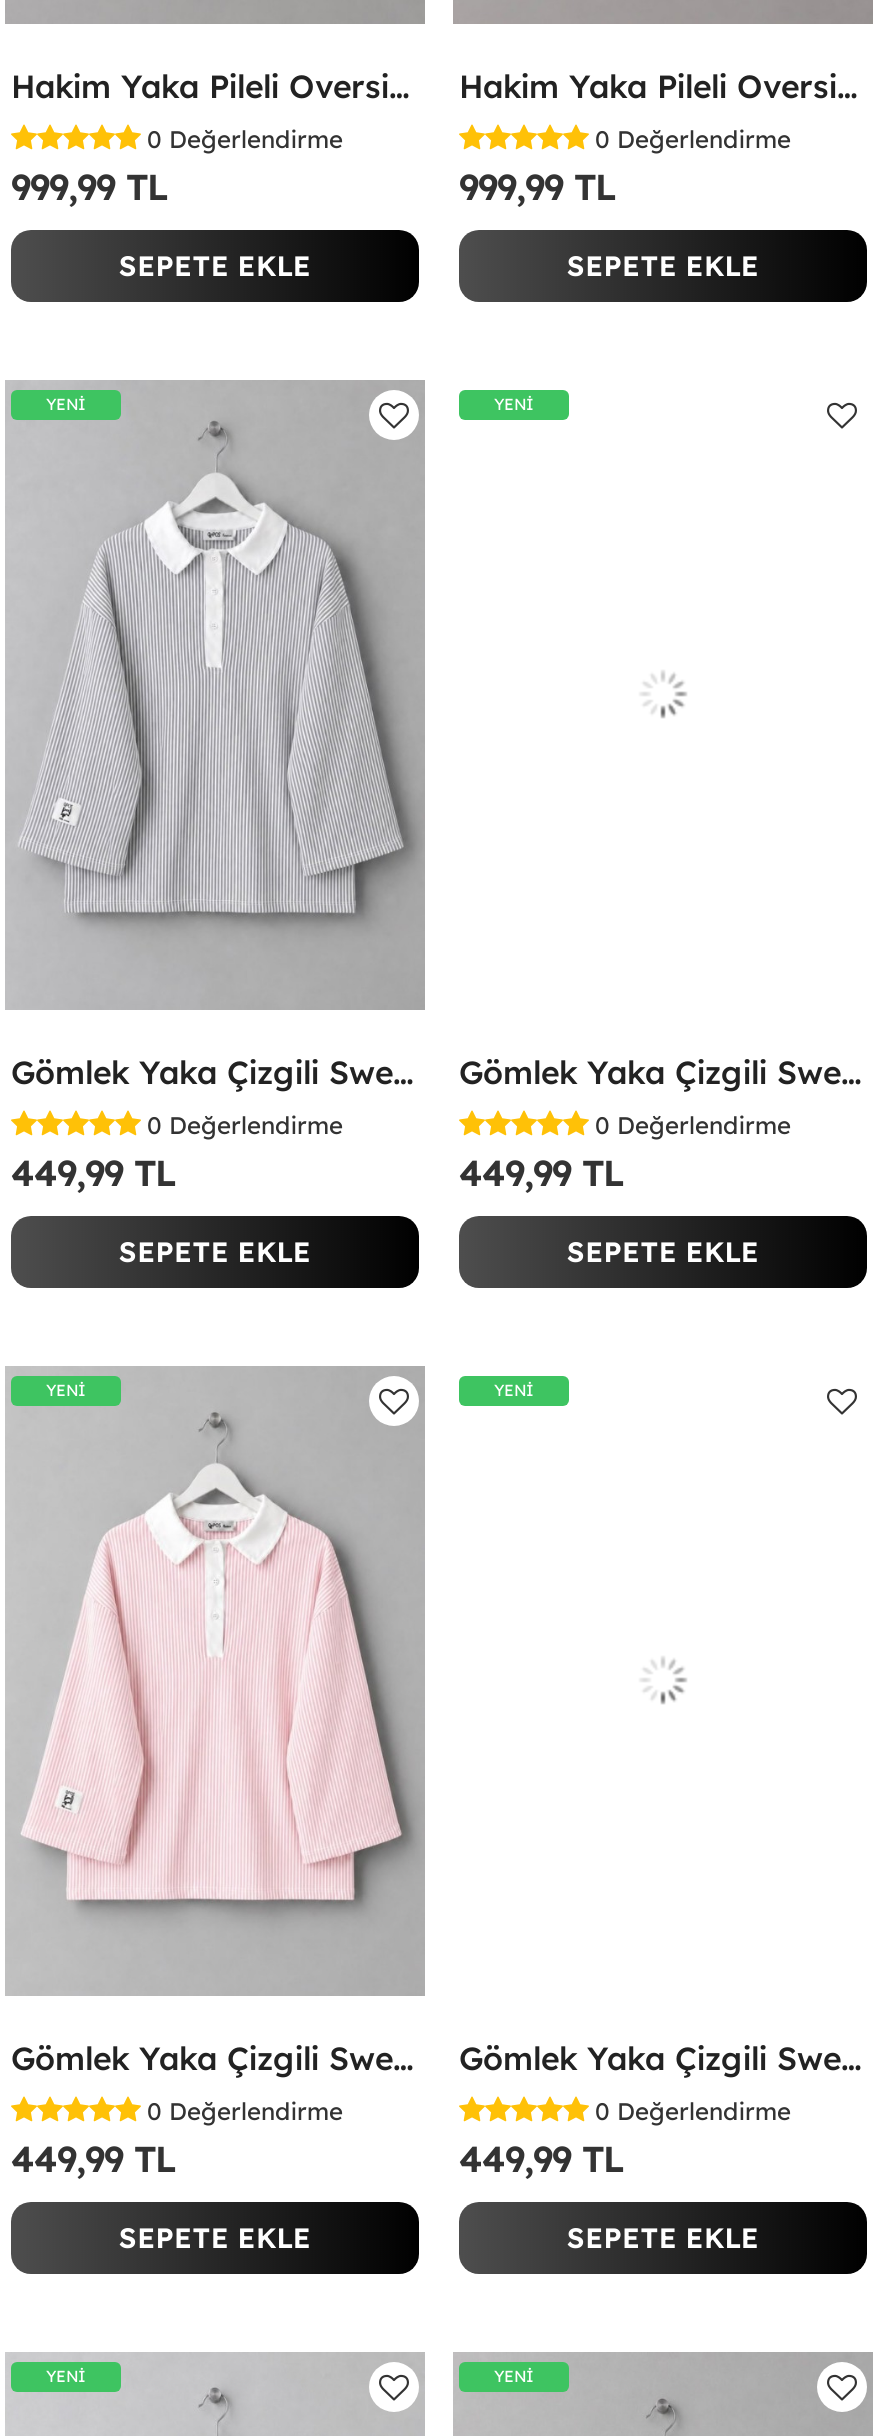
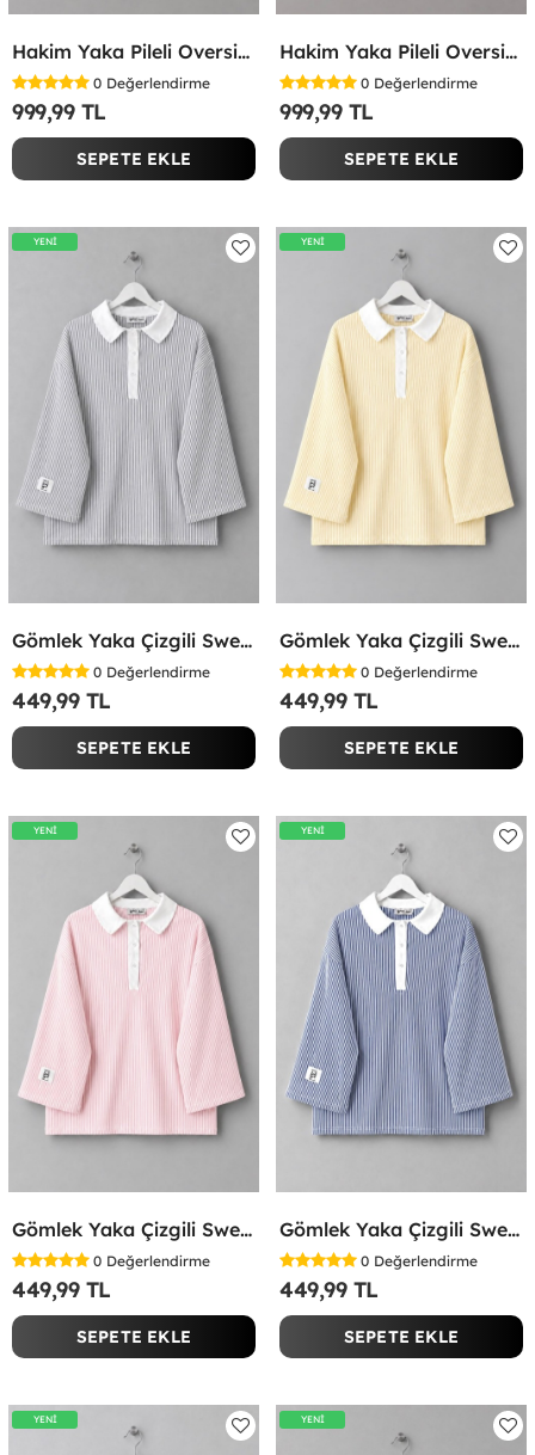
+ [image]

+ [image]
